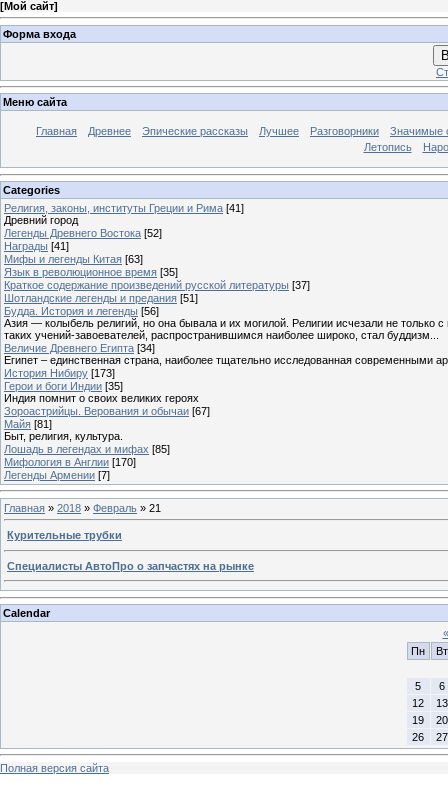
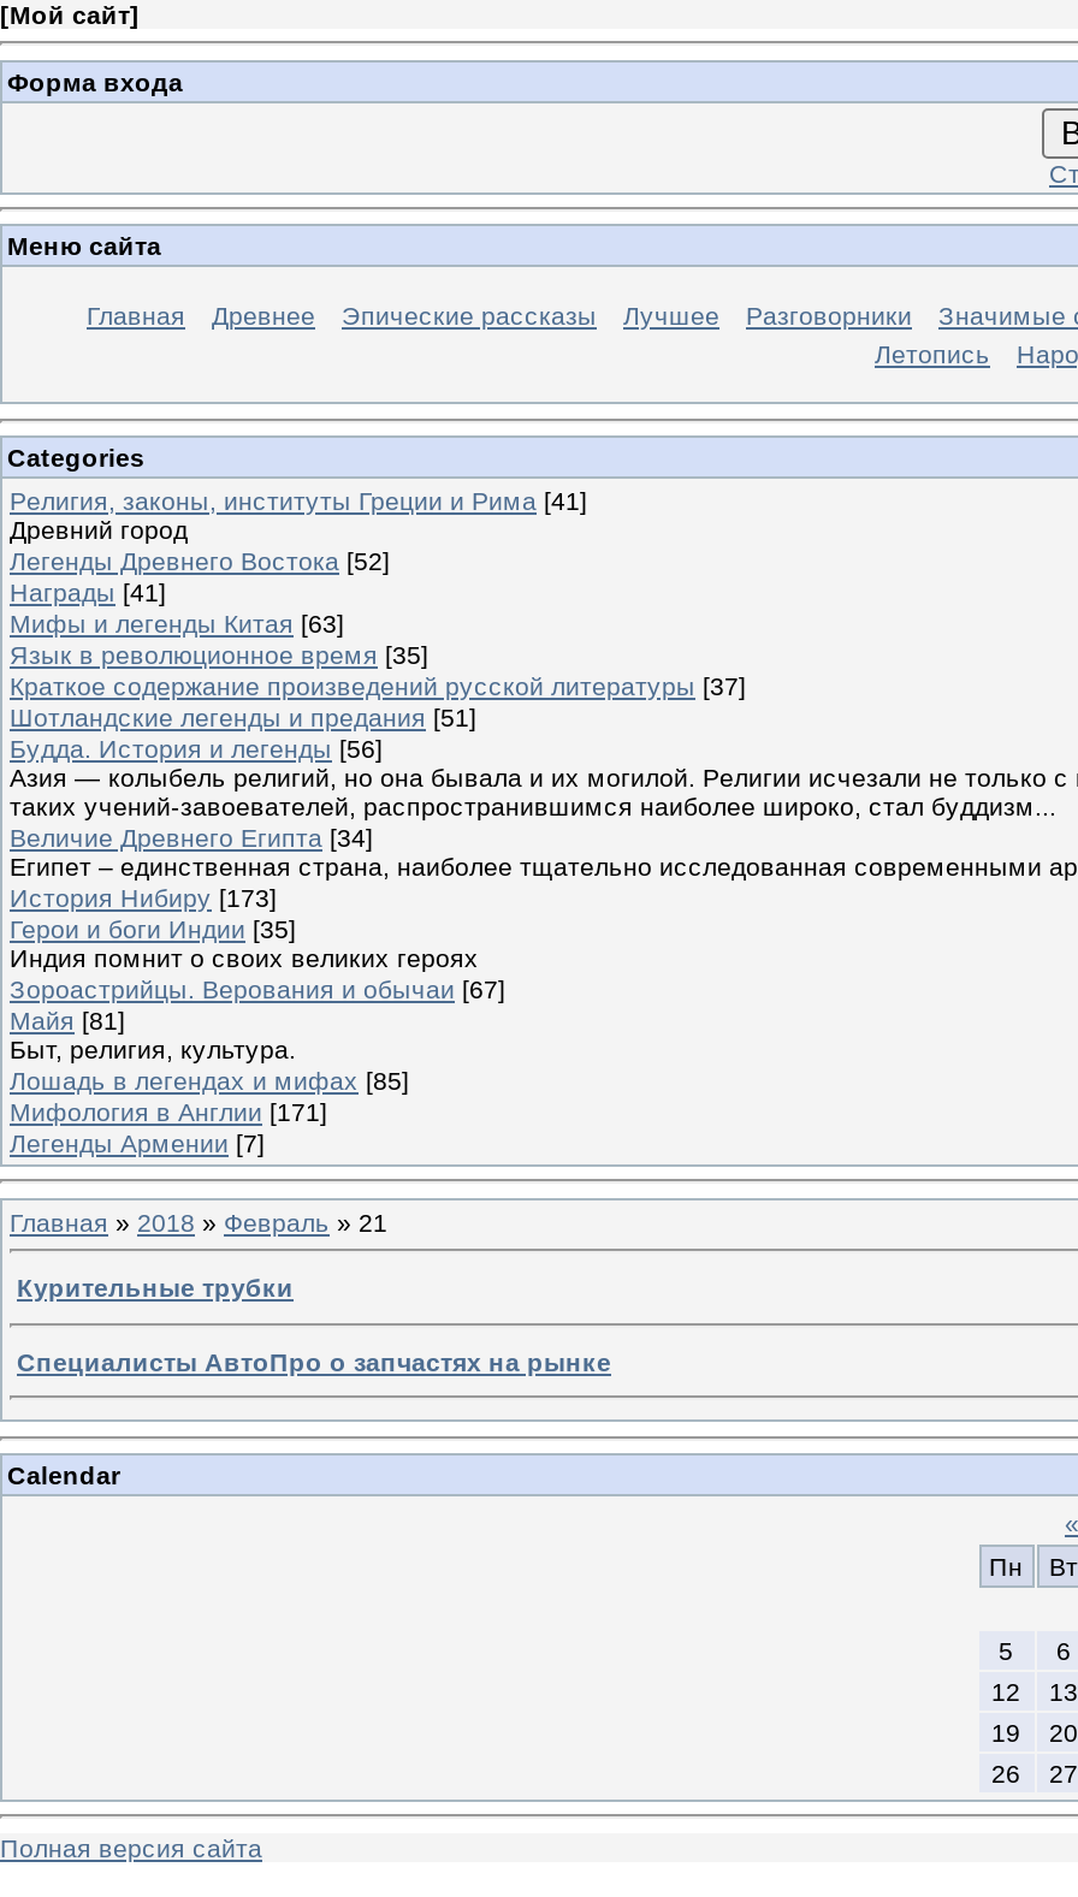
- Мифология в Англии [170]
+ Мифология в Англии [171]
